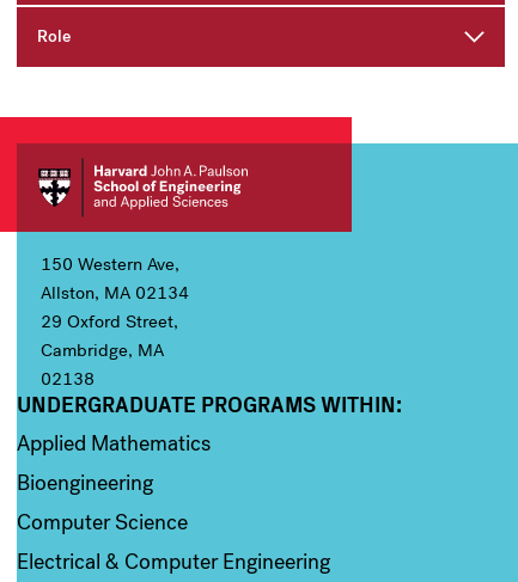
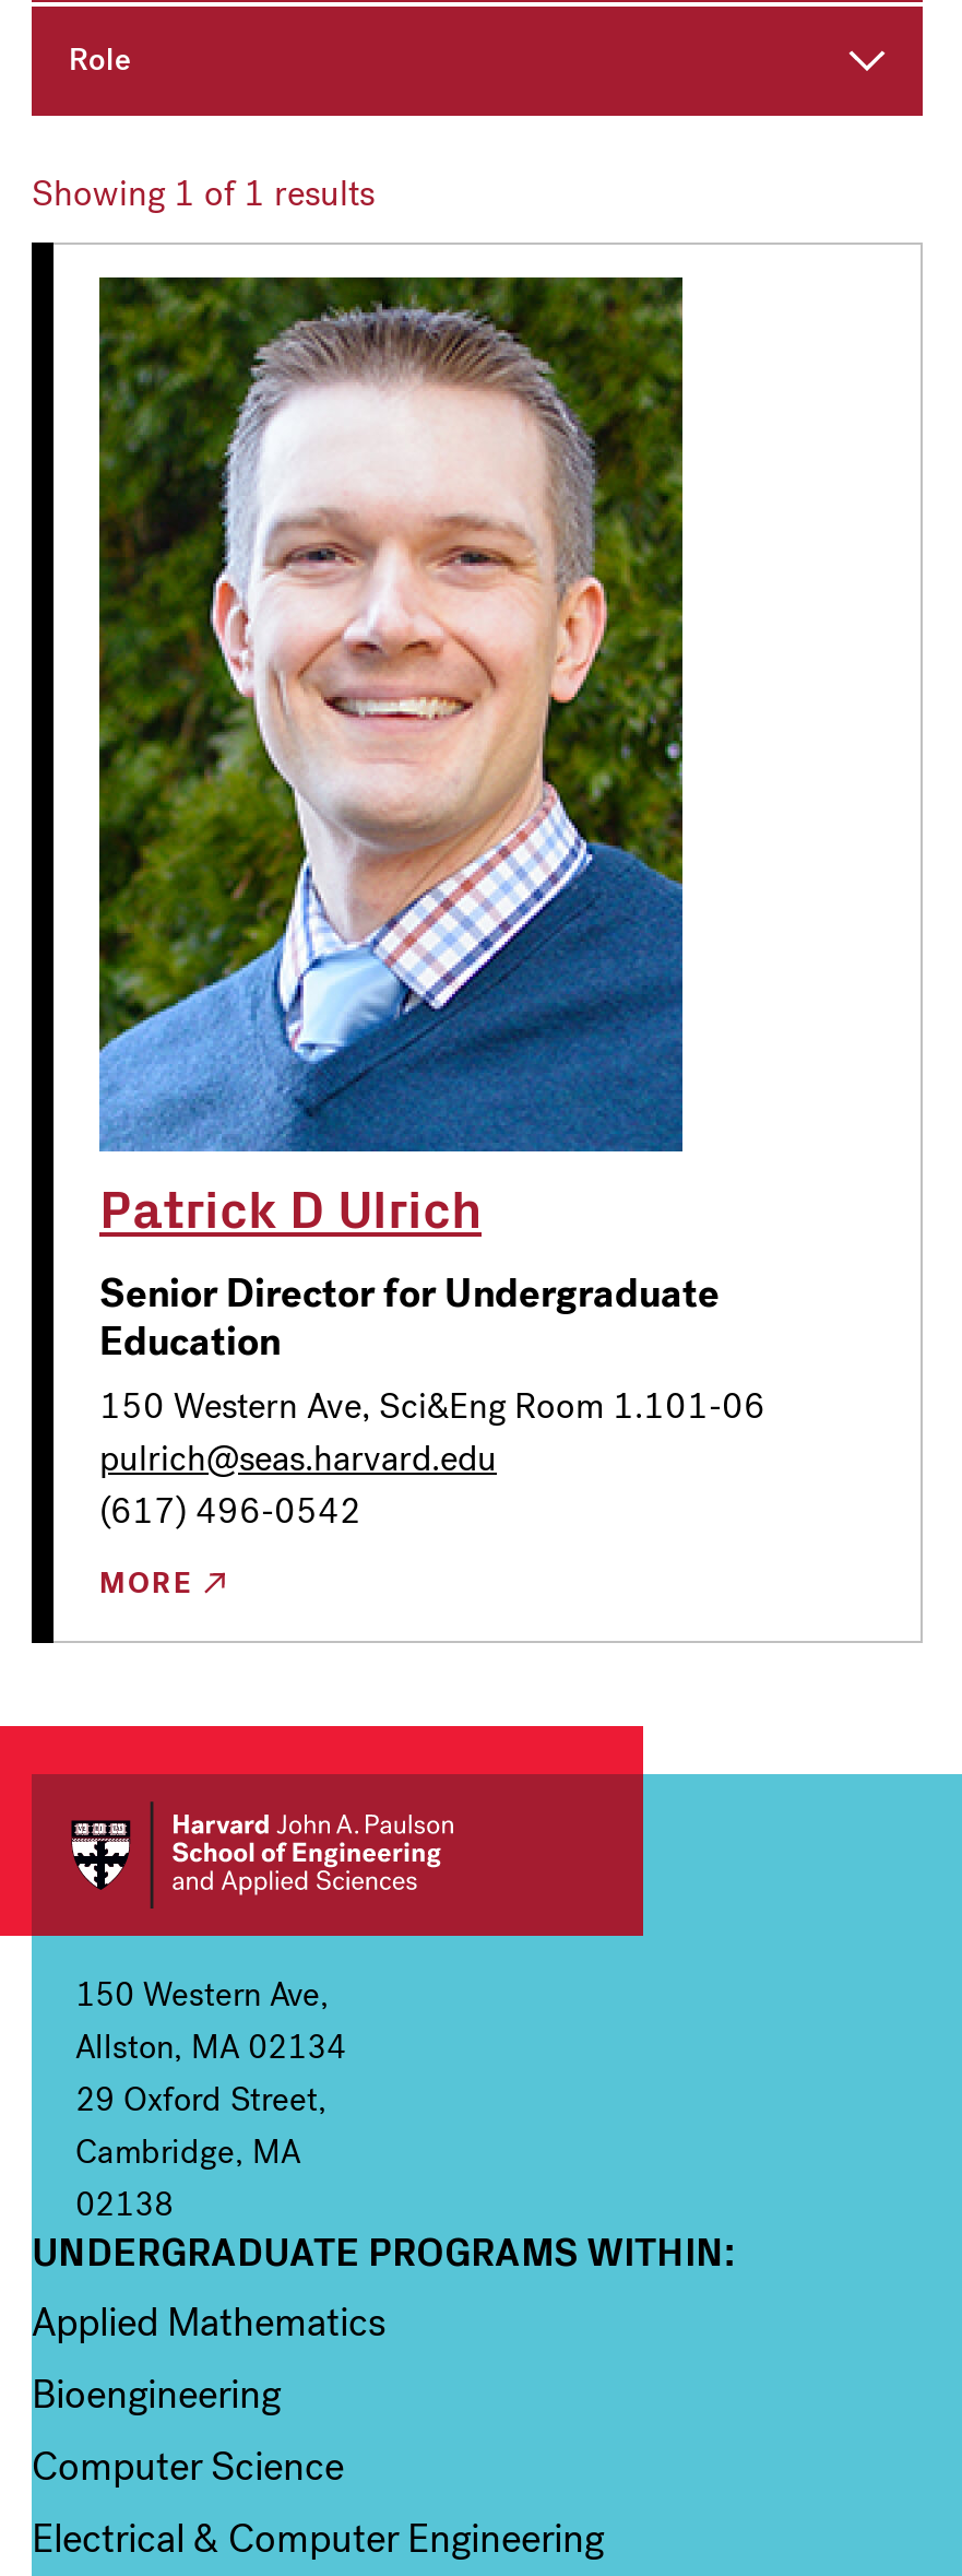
+ [image]
+ Showing 1 of 1 results

+ Patrick D Ulrich
+ Senior Director for Undergraduate
+ Education
+ 150 Western Ave, Sci&Eng Room 1.101-06
+ pulrich@seas.harvard.edu
+ (617) 496-0542
+ MORE
